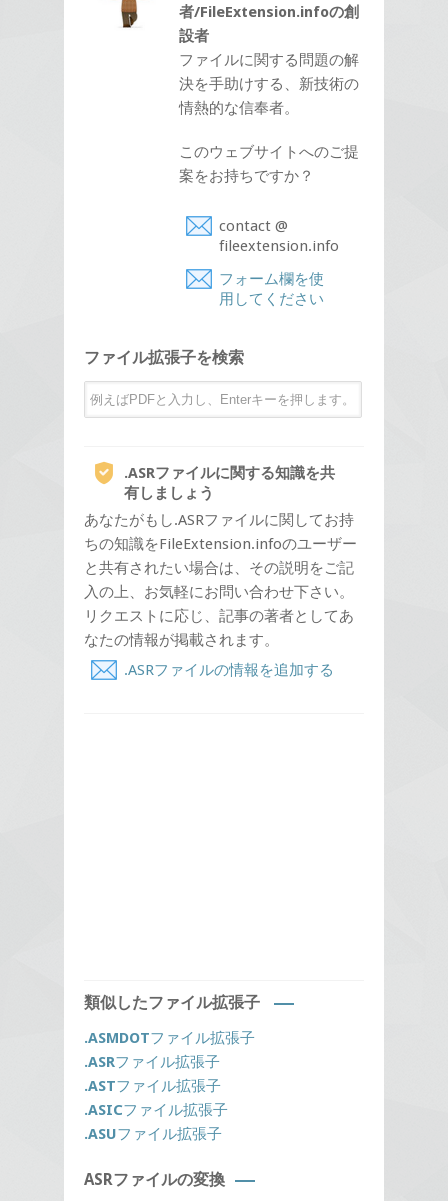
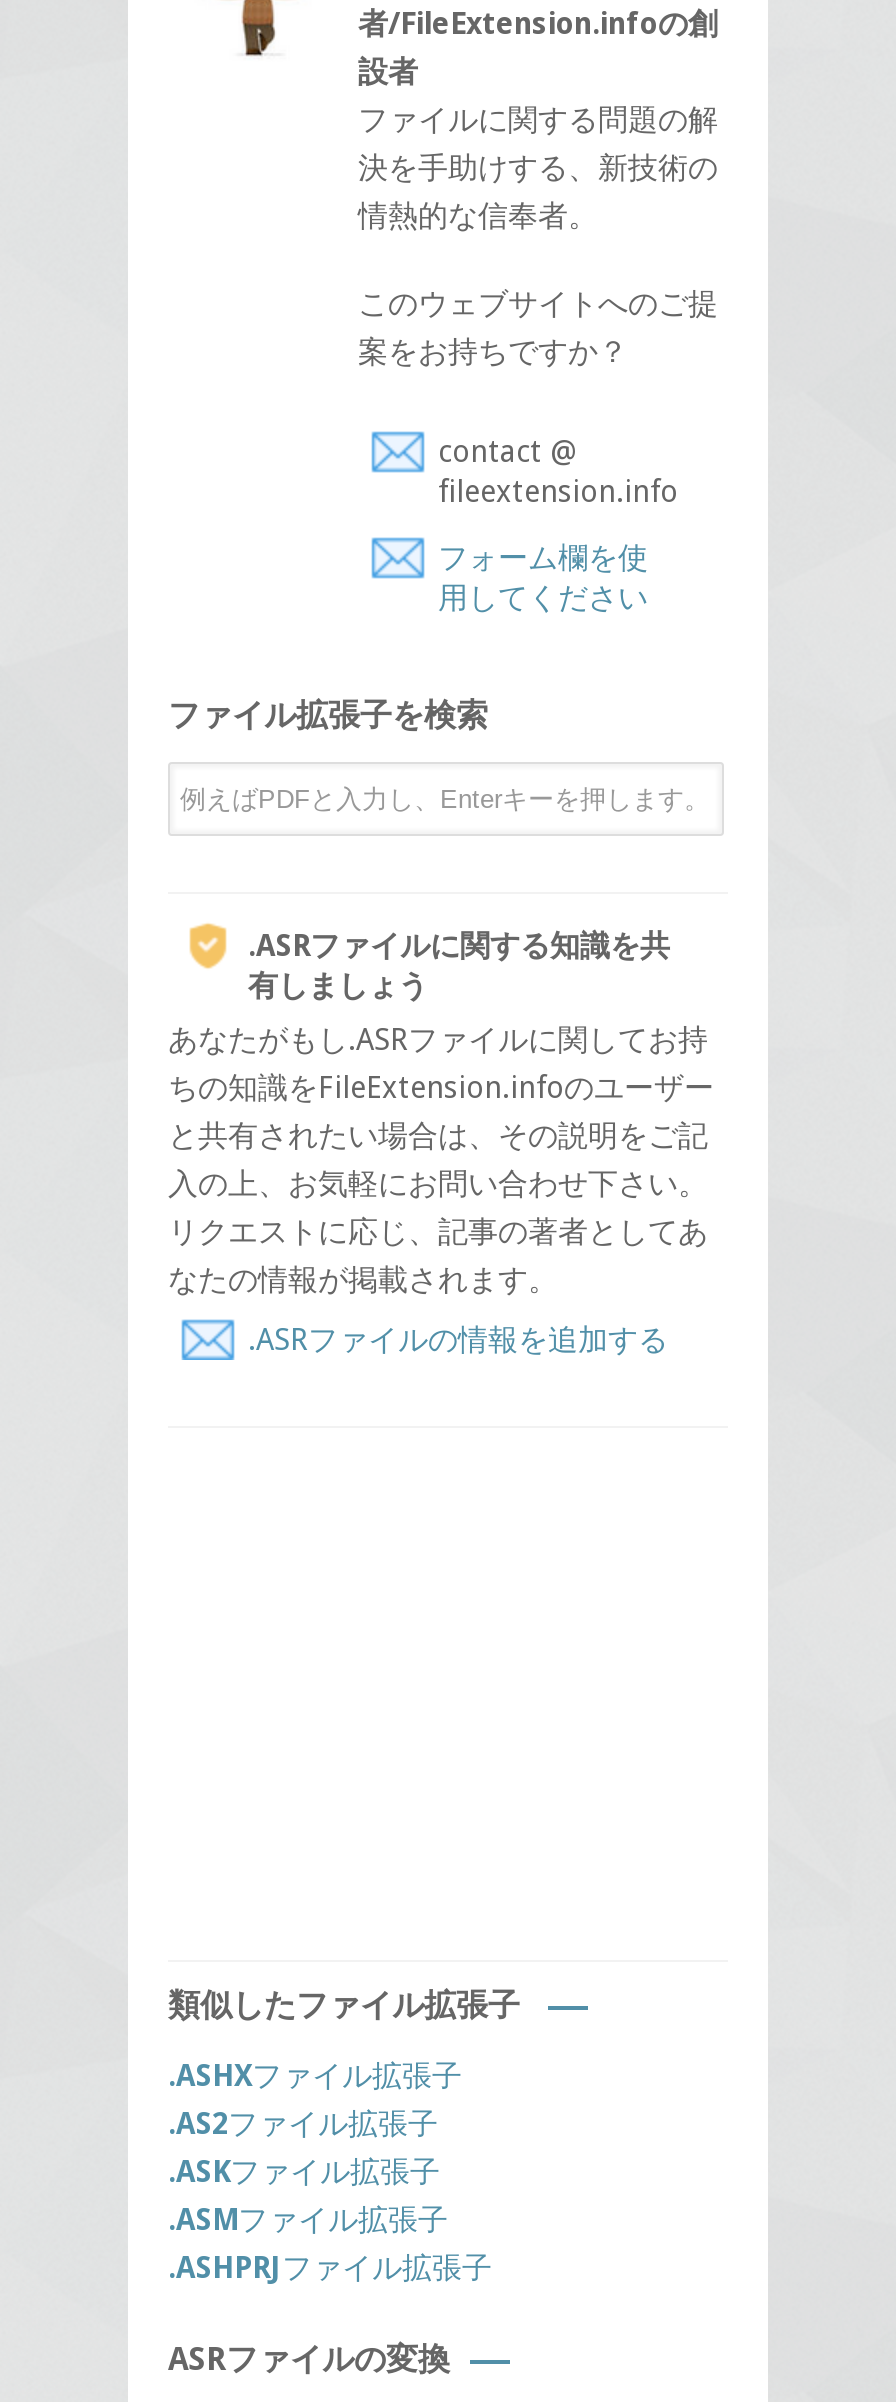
- .ASMDOTファイル拡張子
+ .ASHXファイル拡張子

- .ASRファイル拡張子
+ .AS2ファイル拡張子

- .ASTファイル拡張子
+ .ASKファイル拡張子

- .ASICファイル拡張子
+ .ASMファイル拡張子

- .ASUファイル拡張子
+ .ASHPRJファイル拡張子
